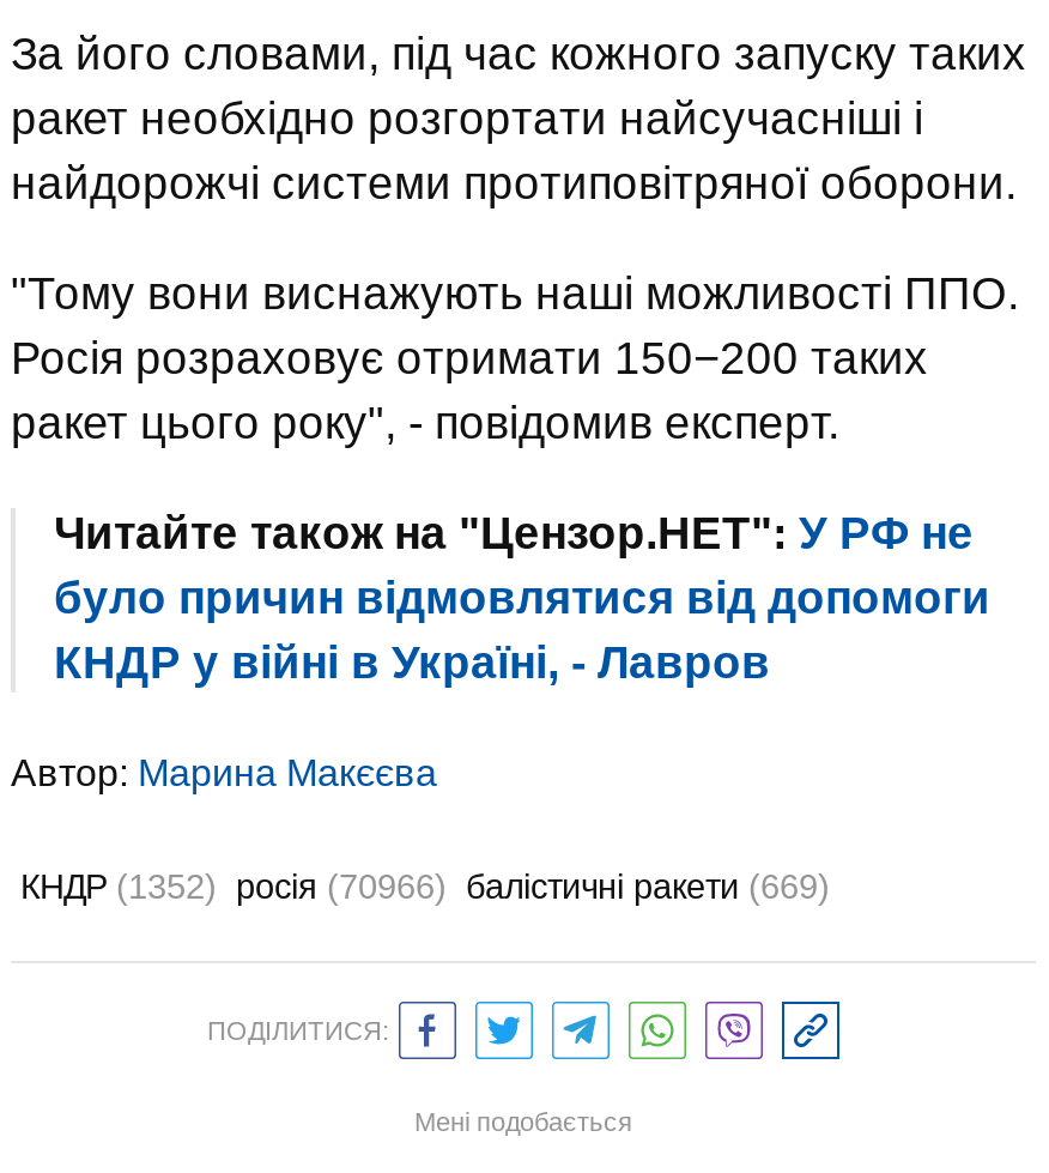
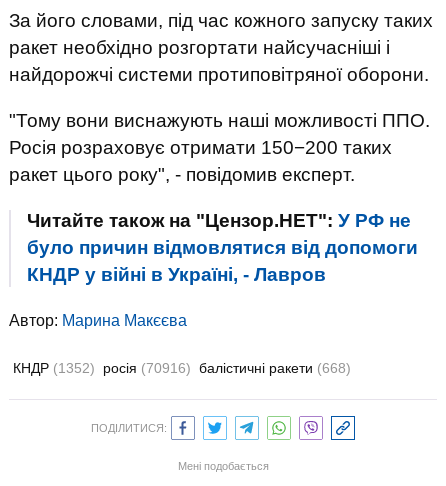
- КНДР (1352) росія (70966) балістичні ракети (669)
+ КНДР (1352) росія (70916) балістичні ракети (668)
